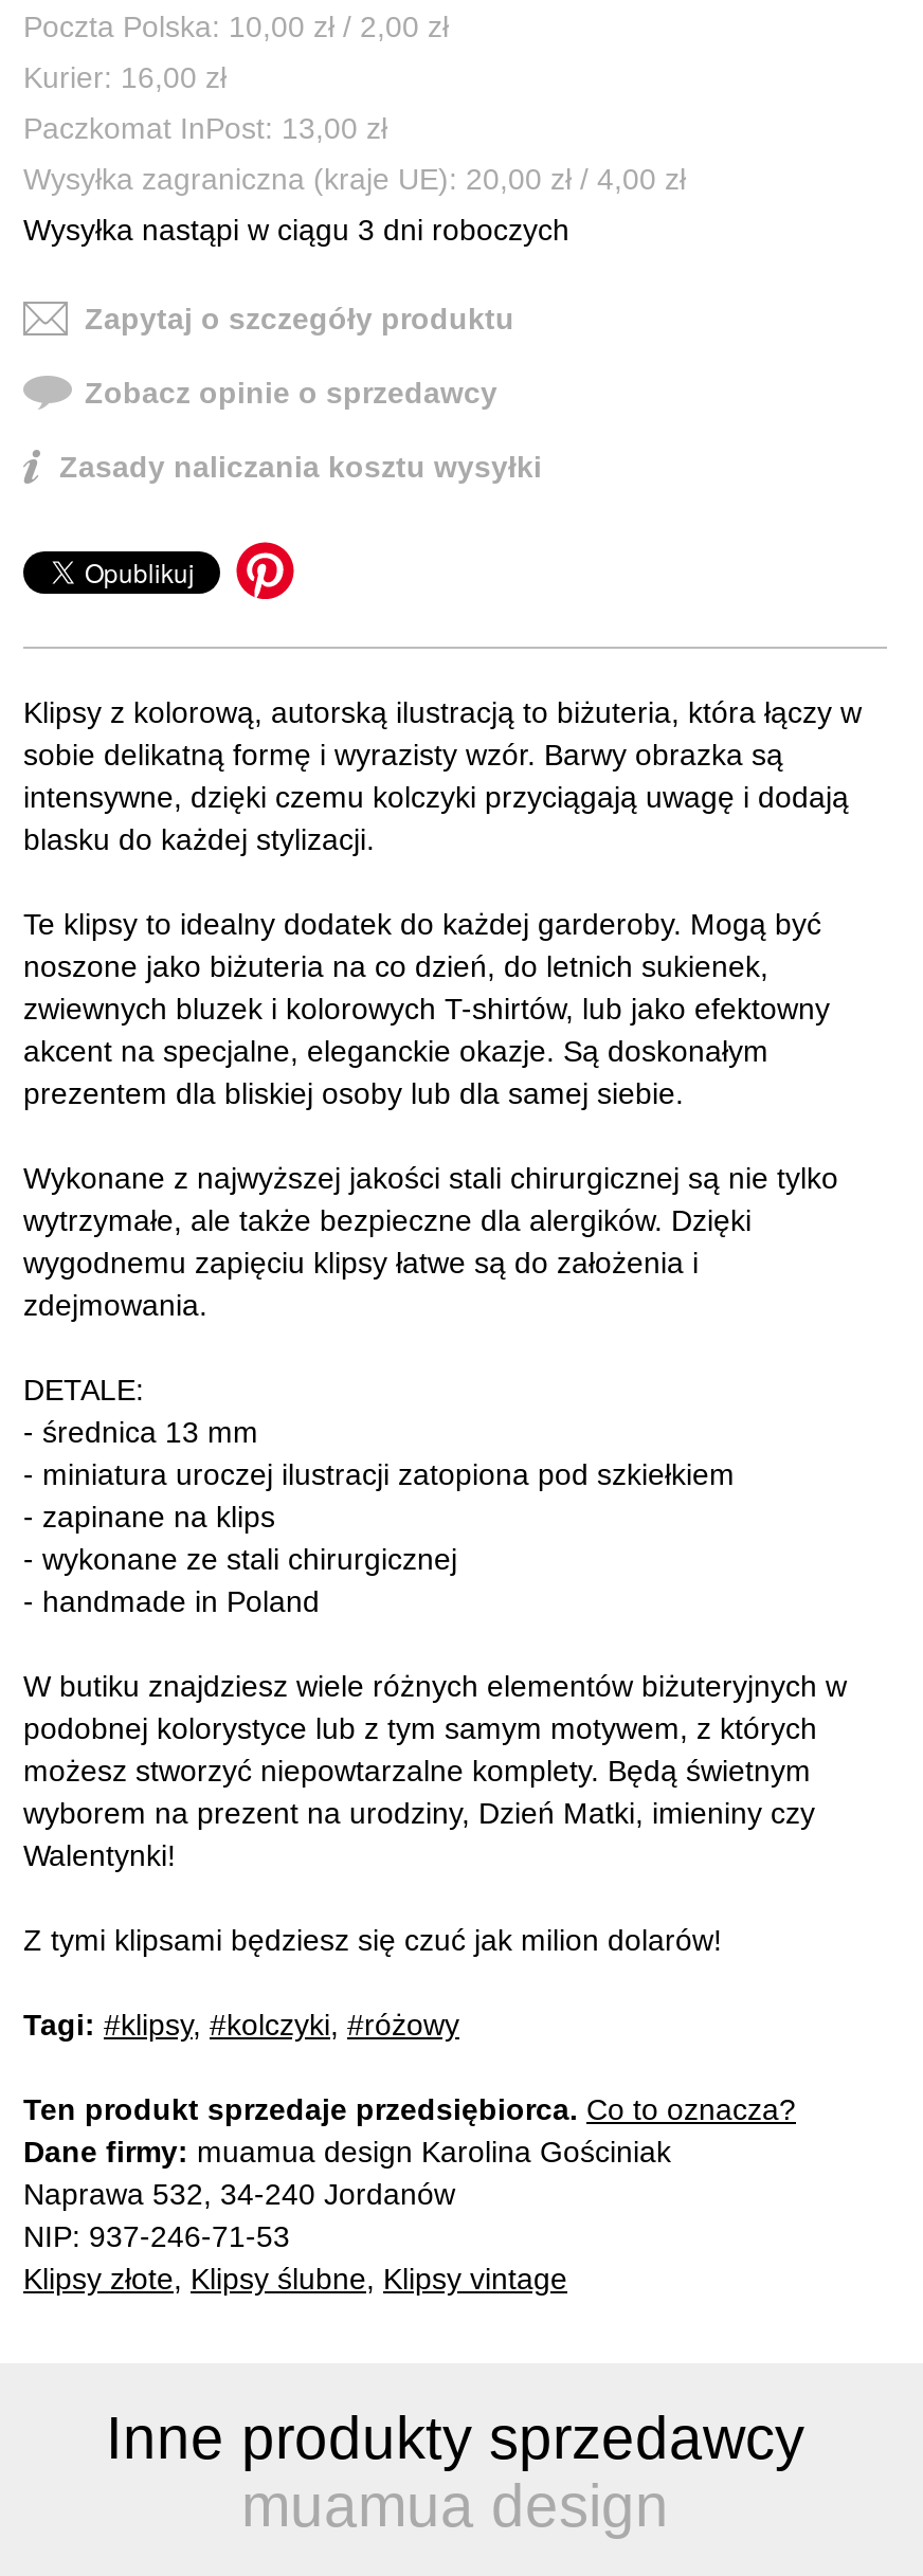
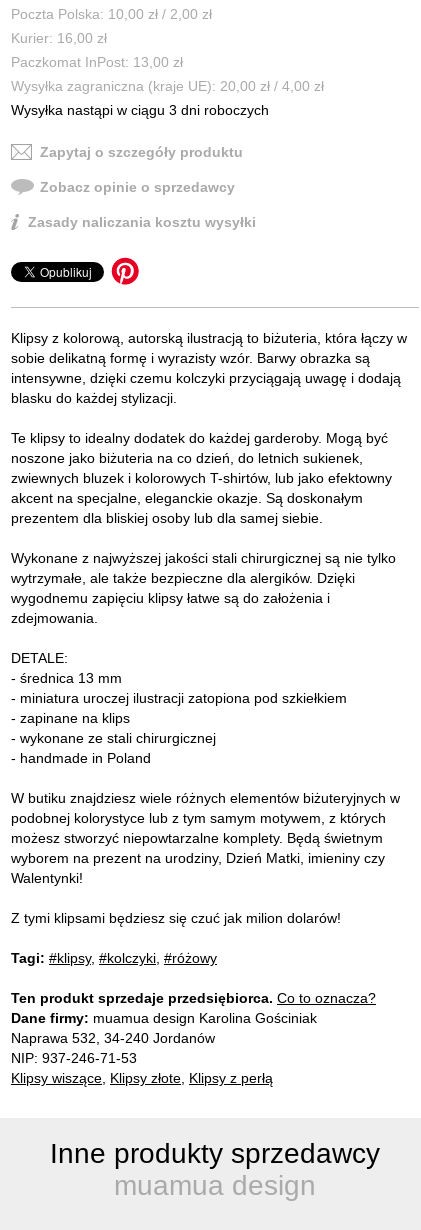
- Klipsy złote, Klipsy ślubne, Klipsy vintage
+ Klipsy wiszące, Klipsy złote, Klipsy z perłą
